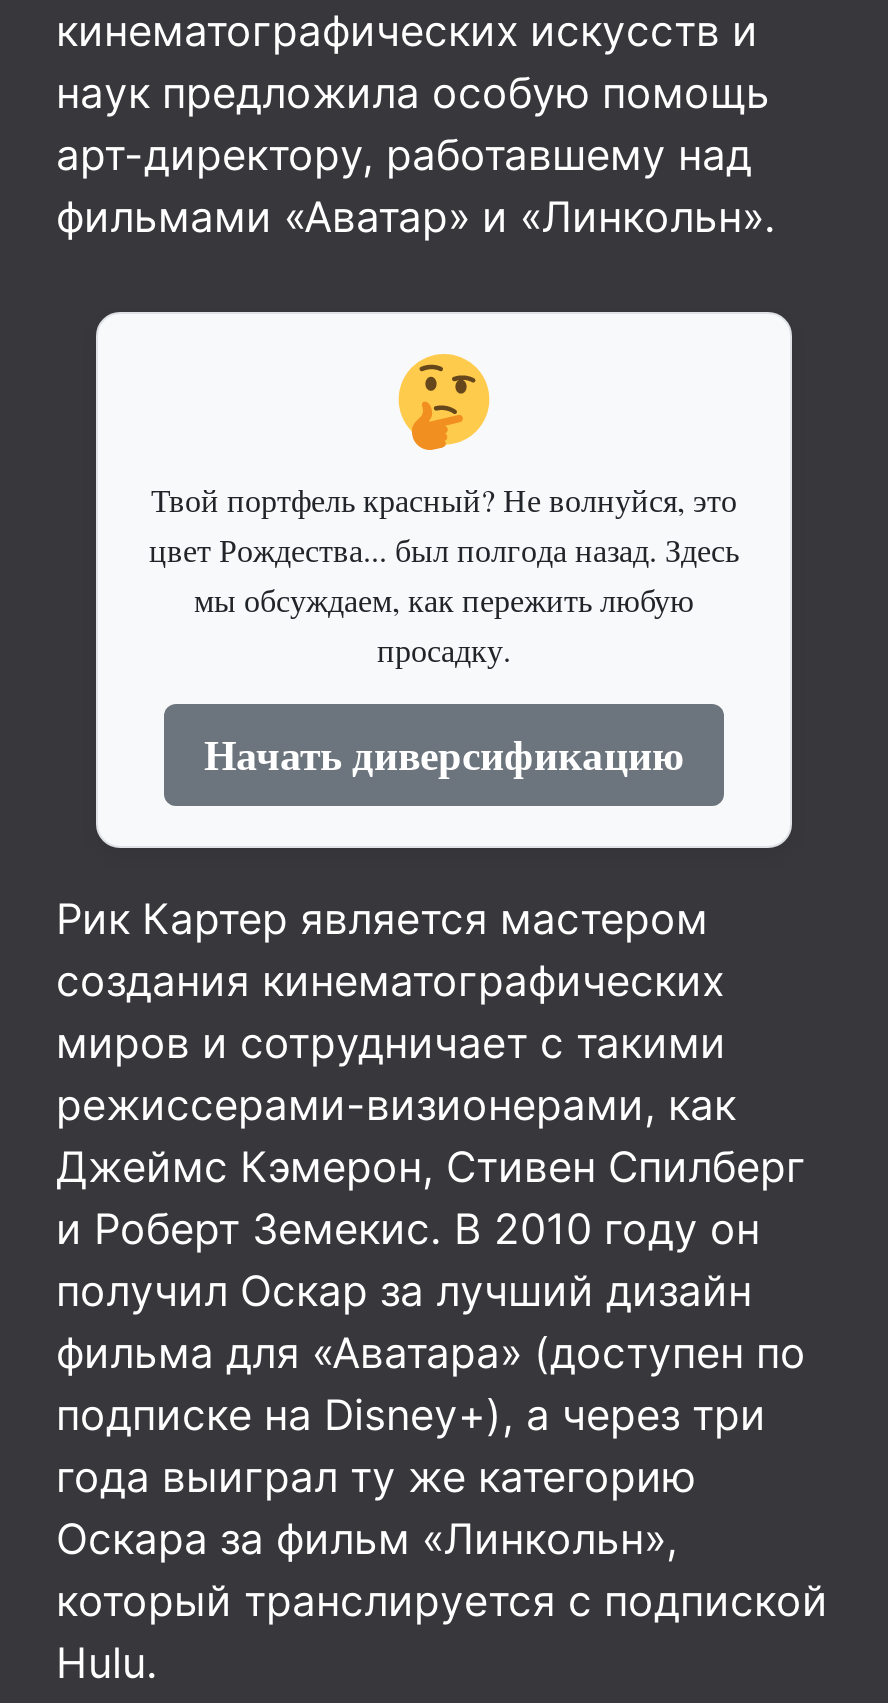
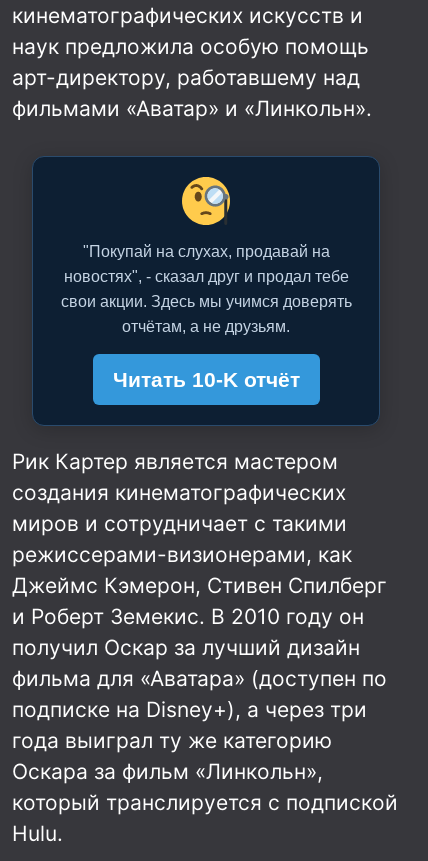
- [image]
- Твой портфель красный? Не волнуйся, это
- цвет Рождества... был полгода назад. Здесь
- мы обсуждаем, как пережить любую
- просадку.
- Начать диверсификацию
+ [image]
+ "Покупай на слухах, продавай на
+ новостях", - сказал друг и продал тебе
+ свои акции. Здесь мы учимся доверять
+ отчётам, а не друзьям.
+ Читать 10-K отчёт
